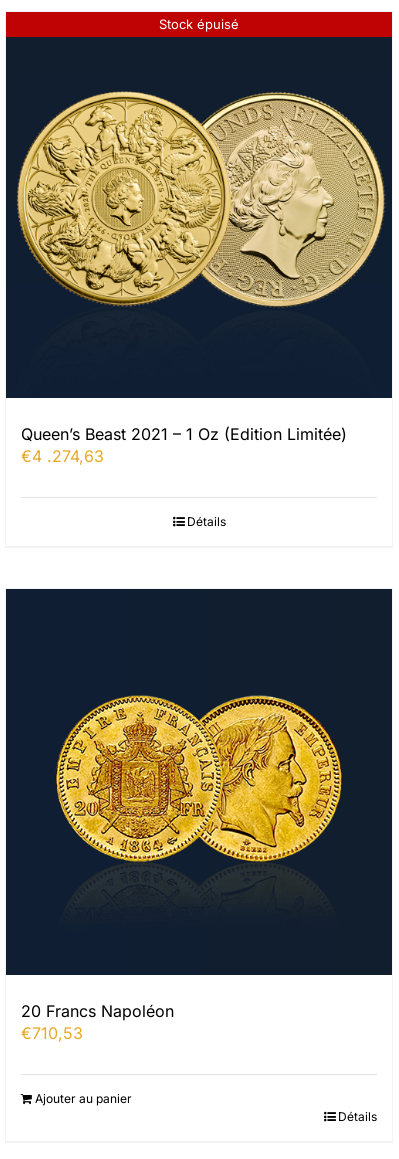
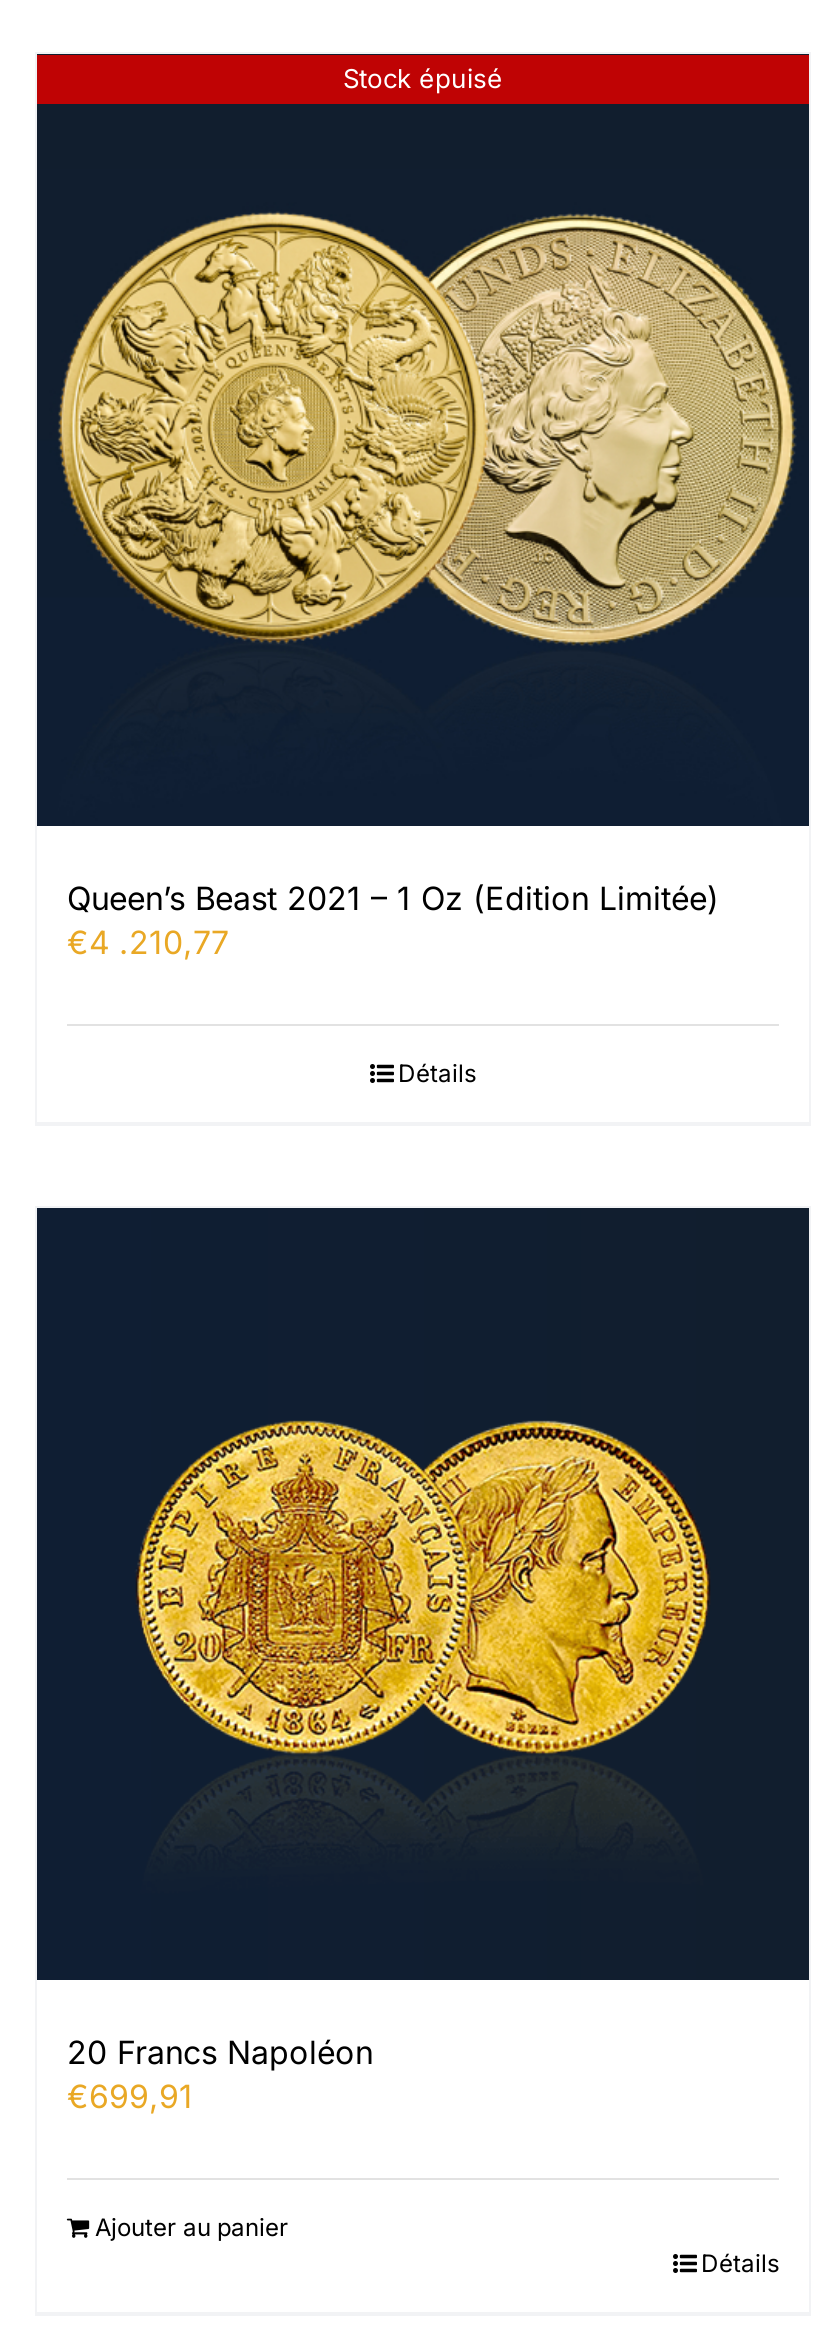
- €4 .274,63
+ €4 .210,77

- €710,53
+ €699,91
